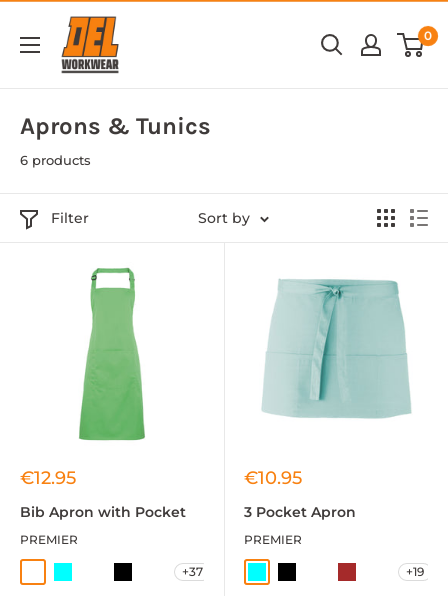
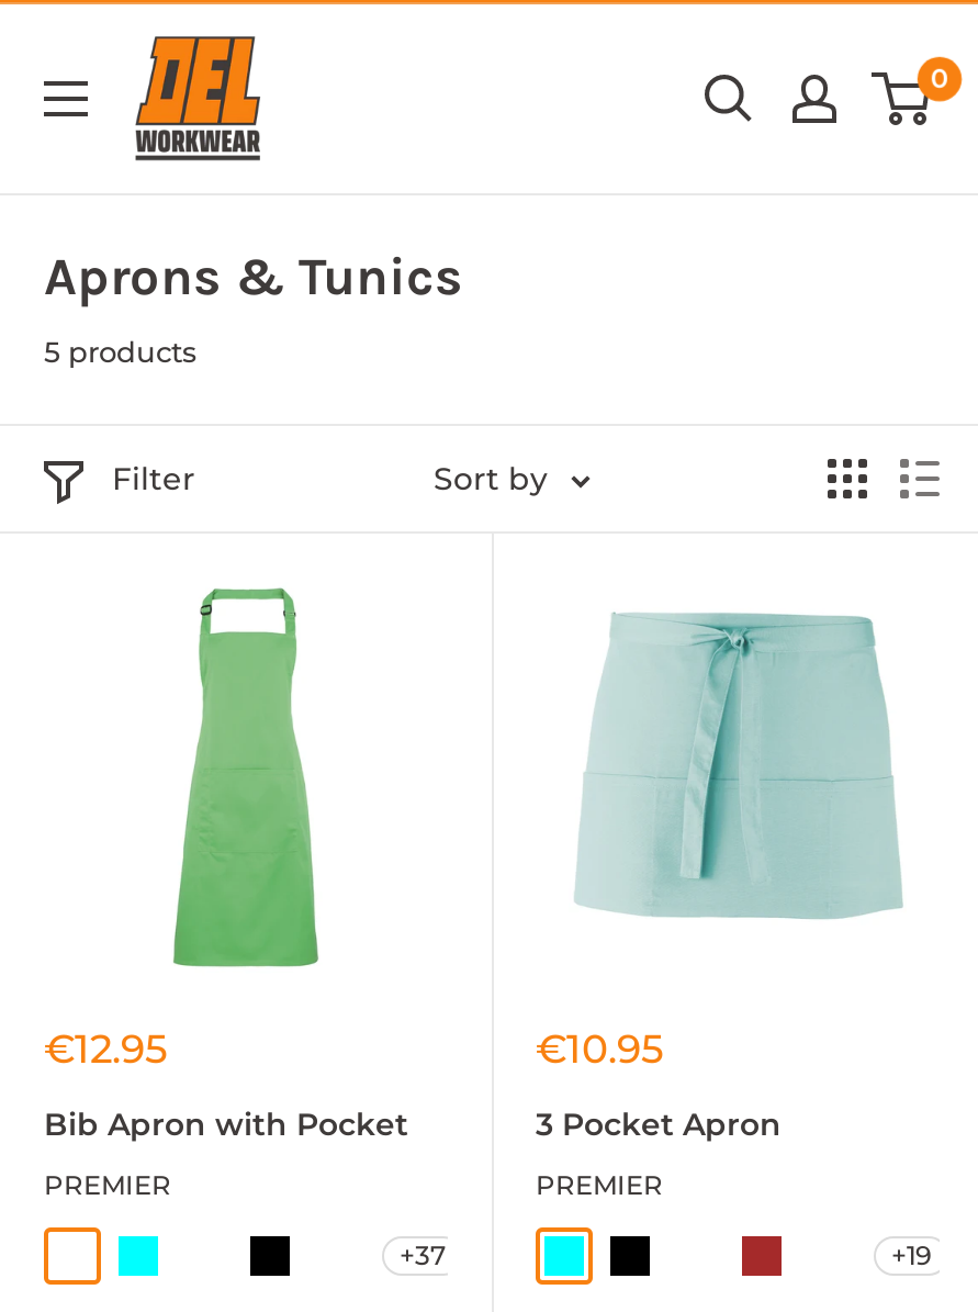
- 6 products
+ 5 products
